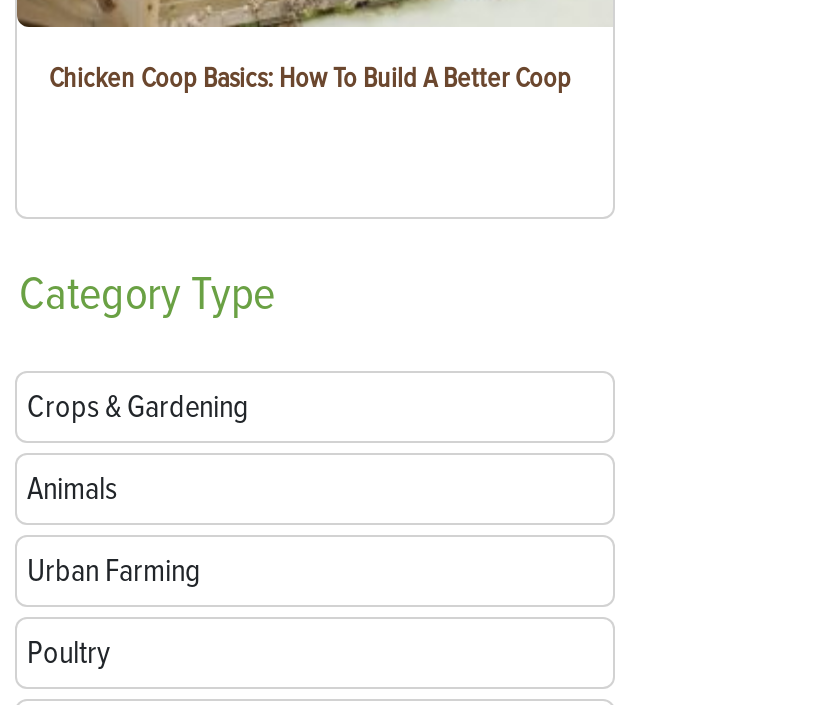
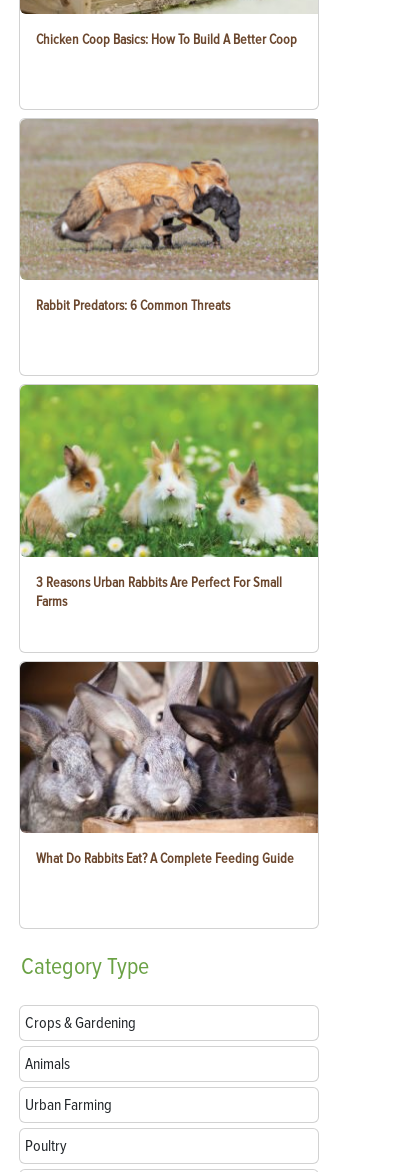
+ [image]
+ 3 Reasons Urban Rabbits Are Perfect For Small
+ Farms

+ [image]
+ What Do Rabbits Eat? A Complete Feeding Guide

+ [image]
+ Rabbit Predators: 6 Common Threats
